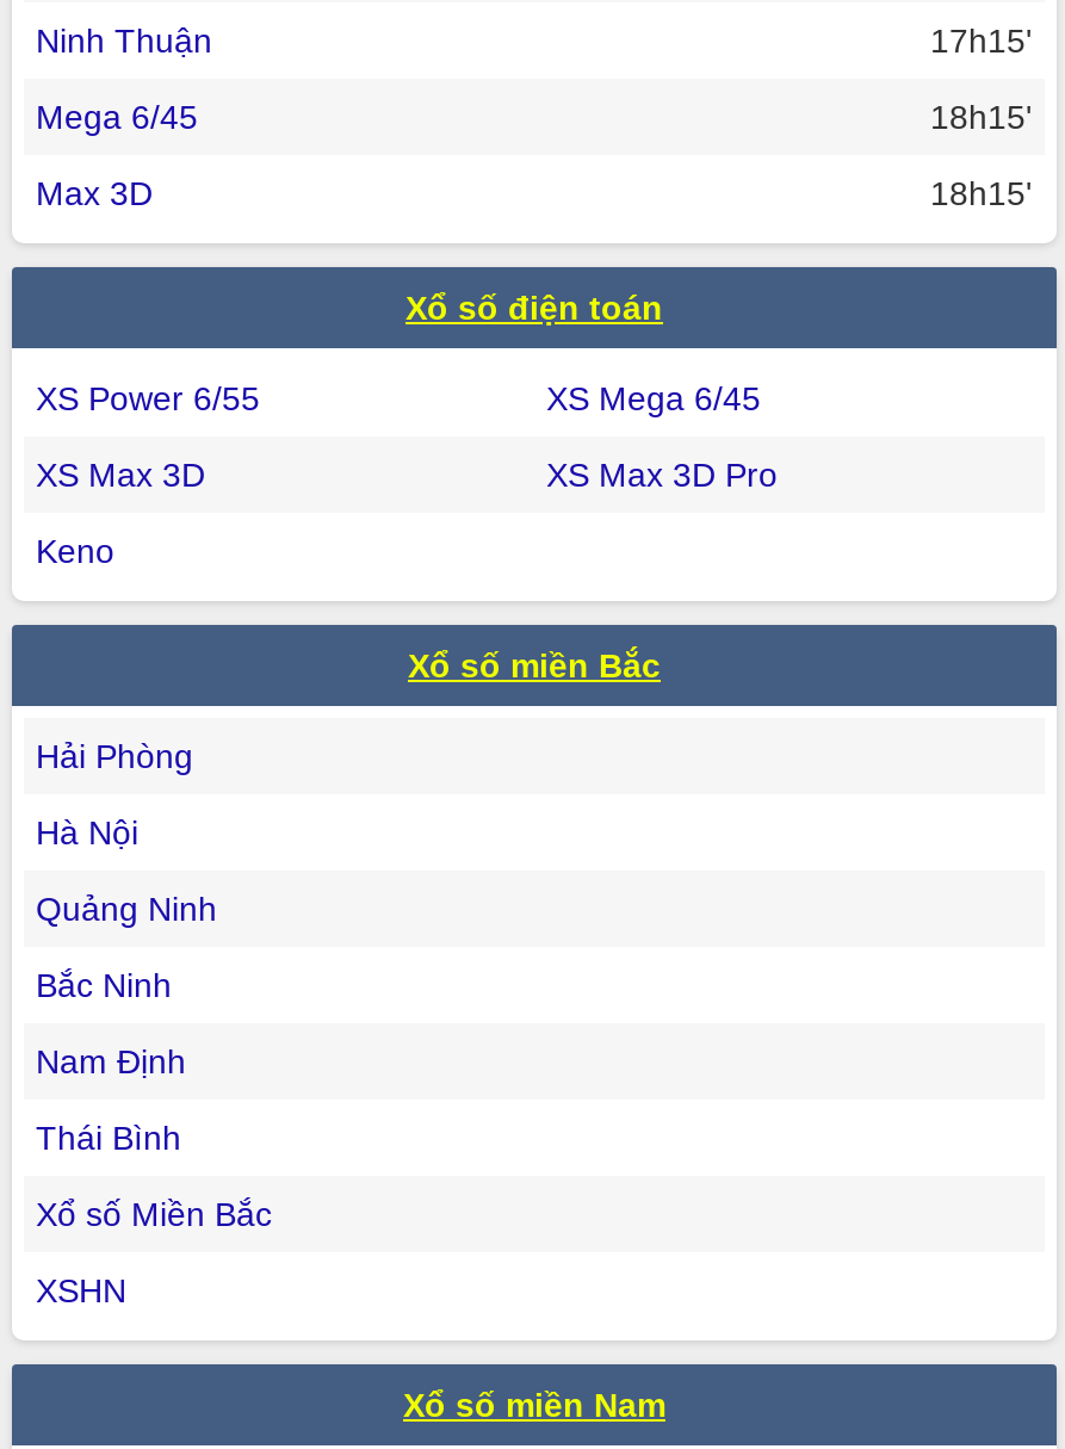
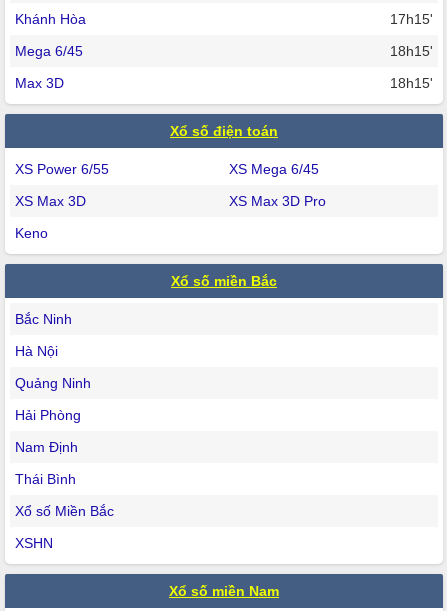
- Ninh Thuận
+ Khánh Hòa

moved down: Hải Phòng

moved up: Bắc Ninh
